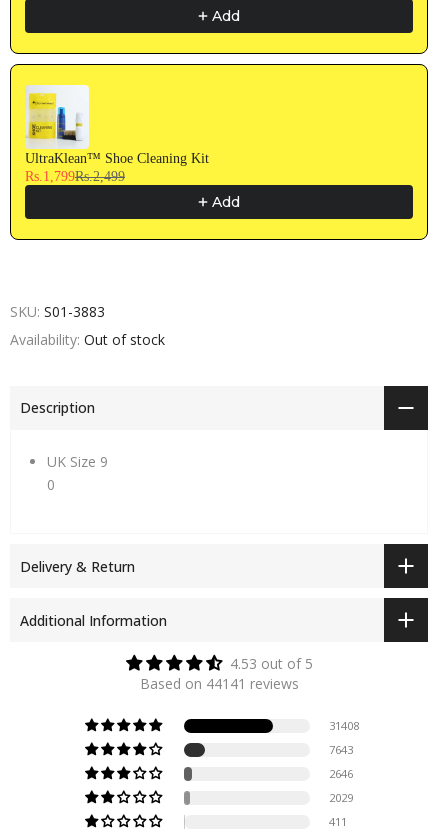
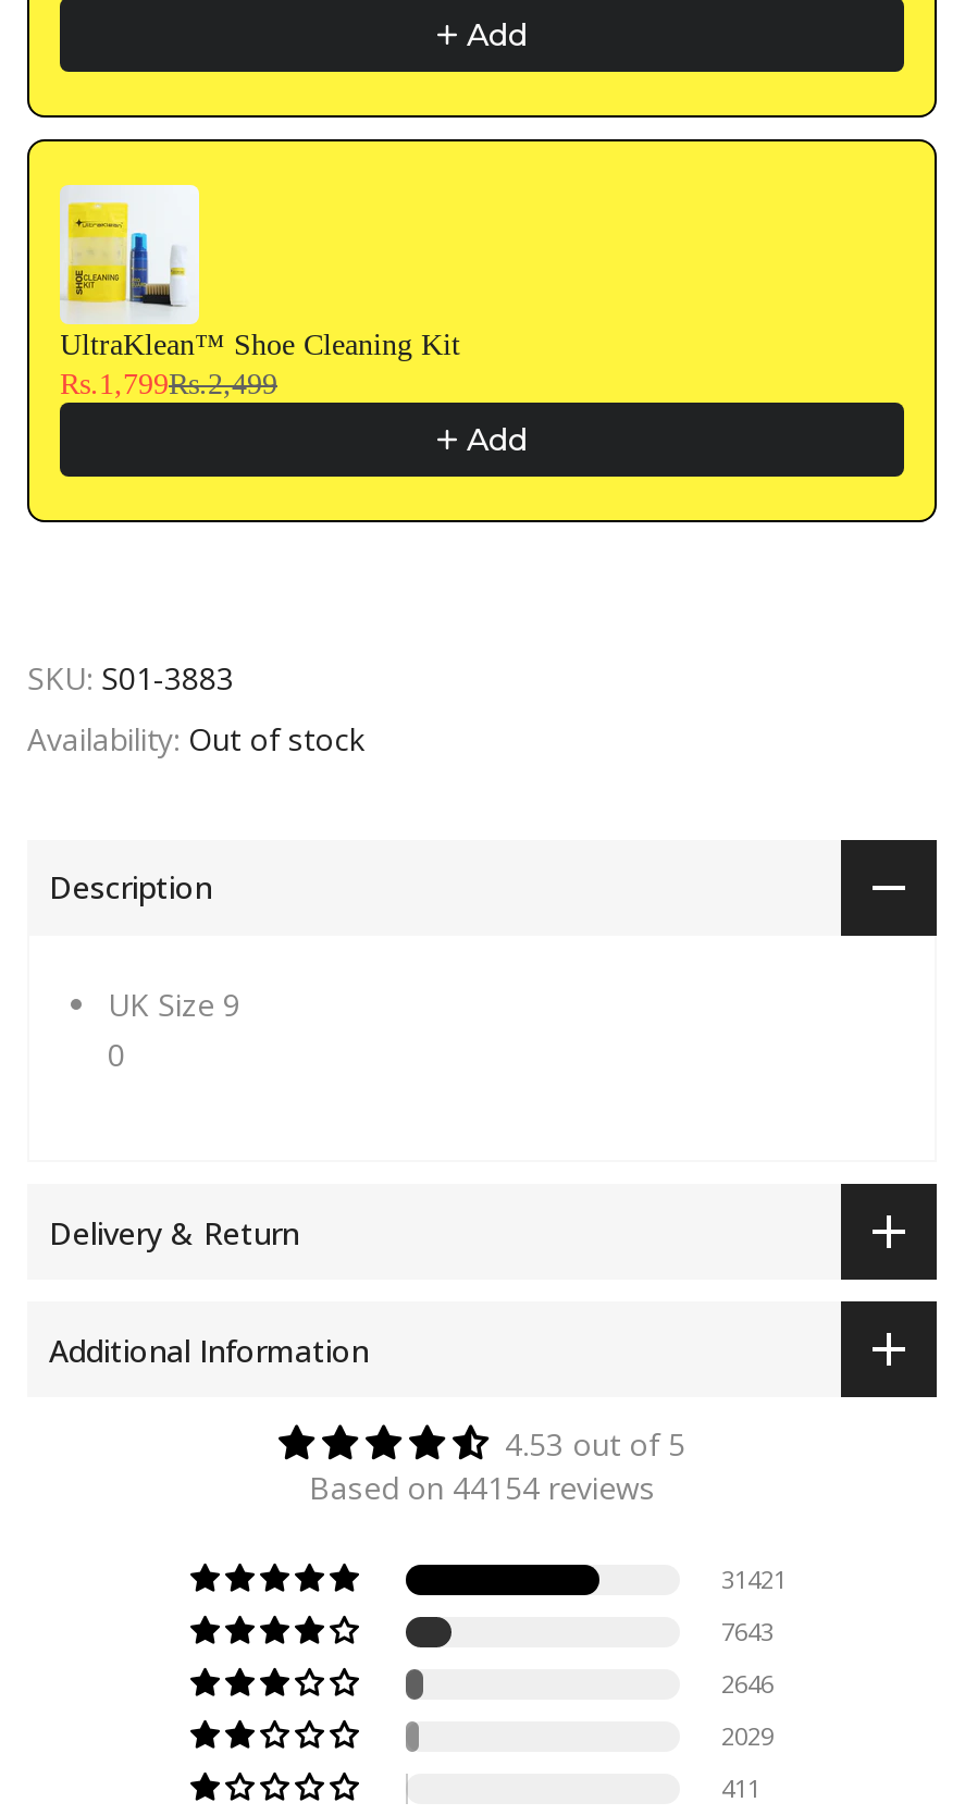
- Based on 44141 reviews
+ Based on 44154 reviews

- 31408
+ 31421
